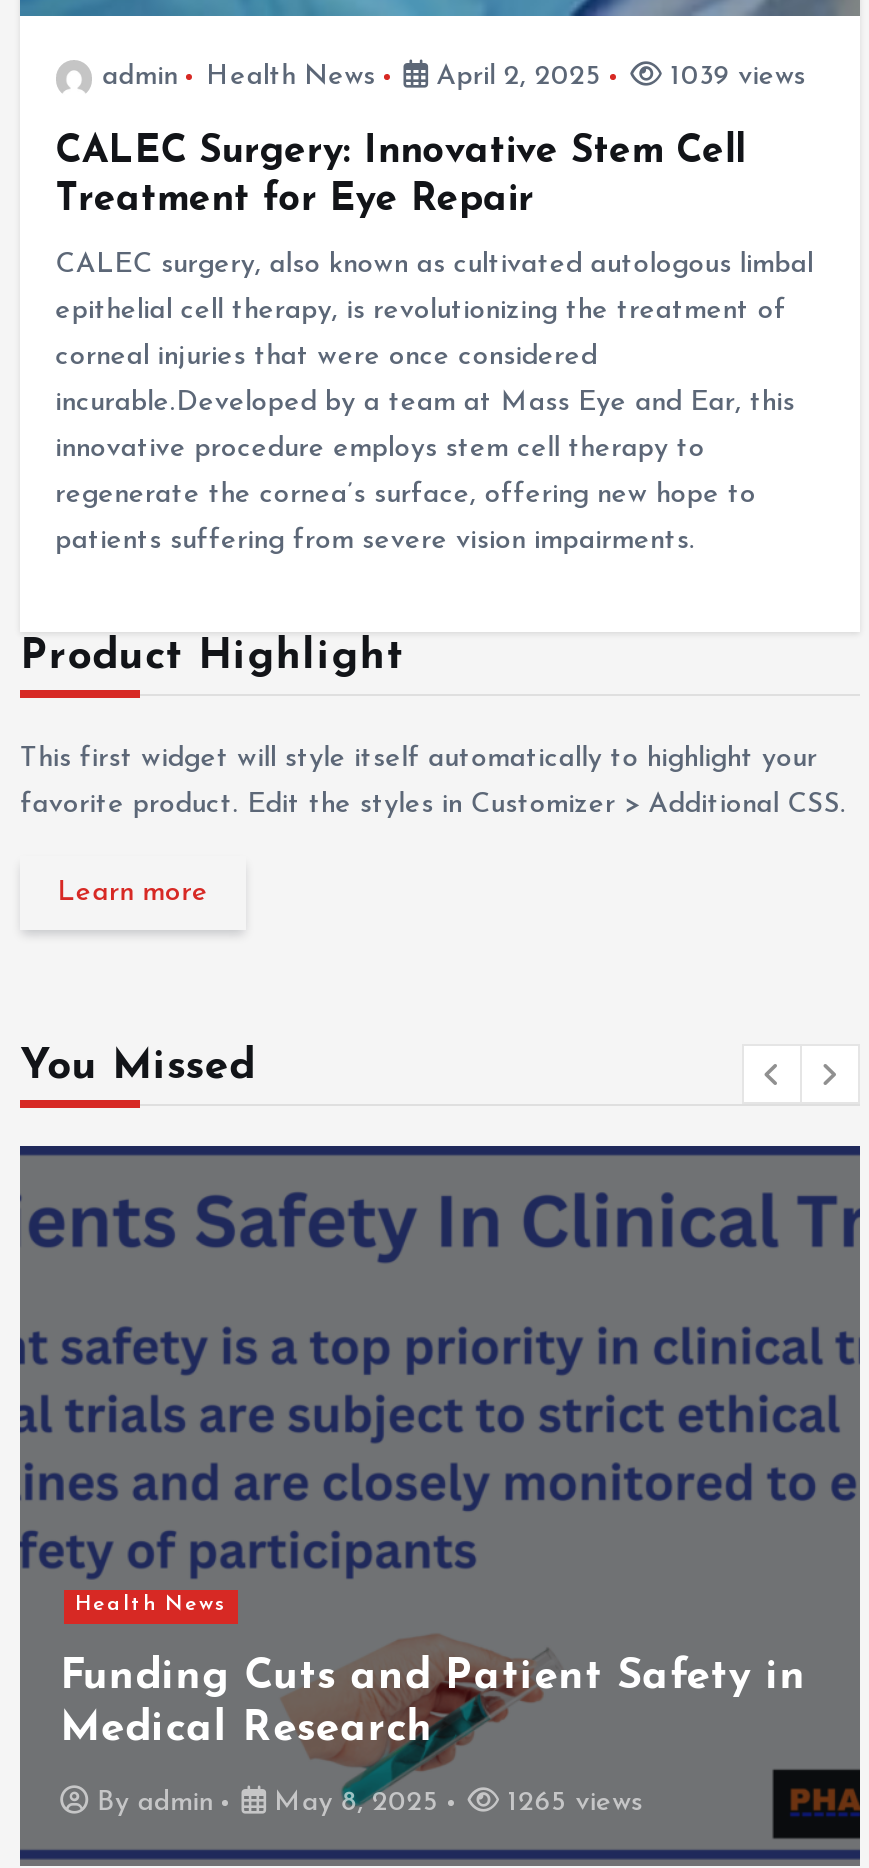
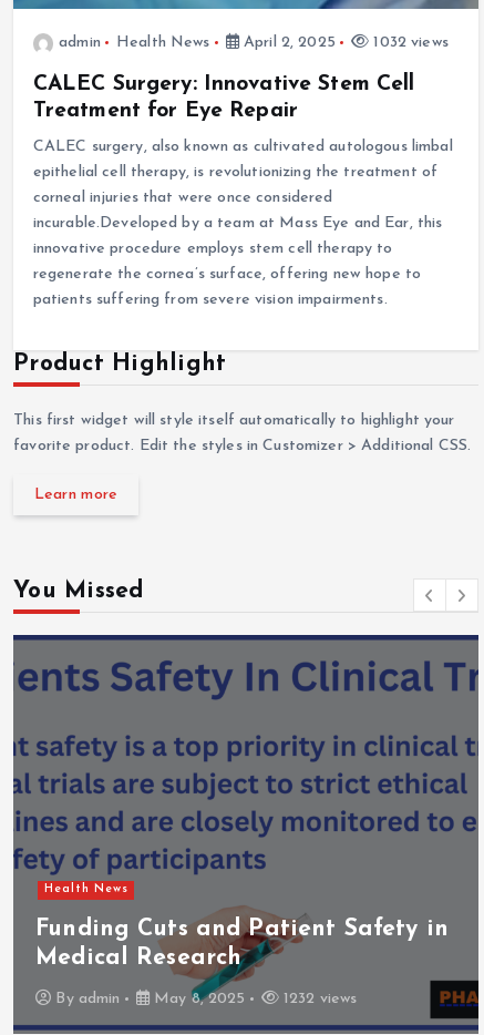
- 1039 views
+ 1032 views

- 1265 views
+ 1232 views
